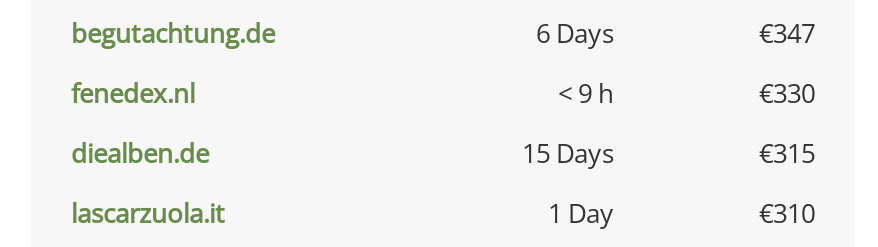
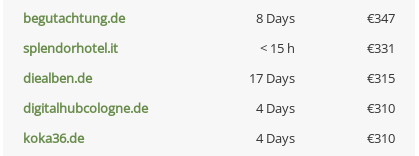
- 6 Days
+ 8 Days

- fenedex.nl
- < 9 h
- €330
+ splendorhotel.it
+ < 15 h
+ €331

- 15 Days
+ 17 Days

- lascarzuola.it
- 1 Day
+ digitalhubcologne.de
+ 4 Days
+ €310
+ koka36.de
+ 4 Days
